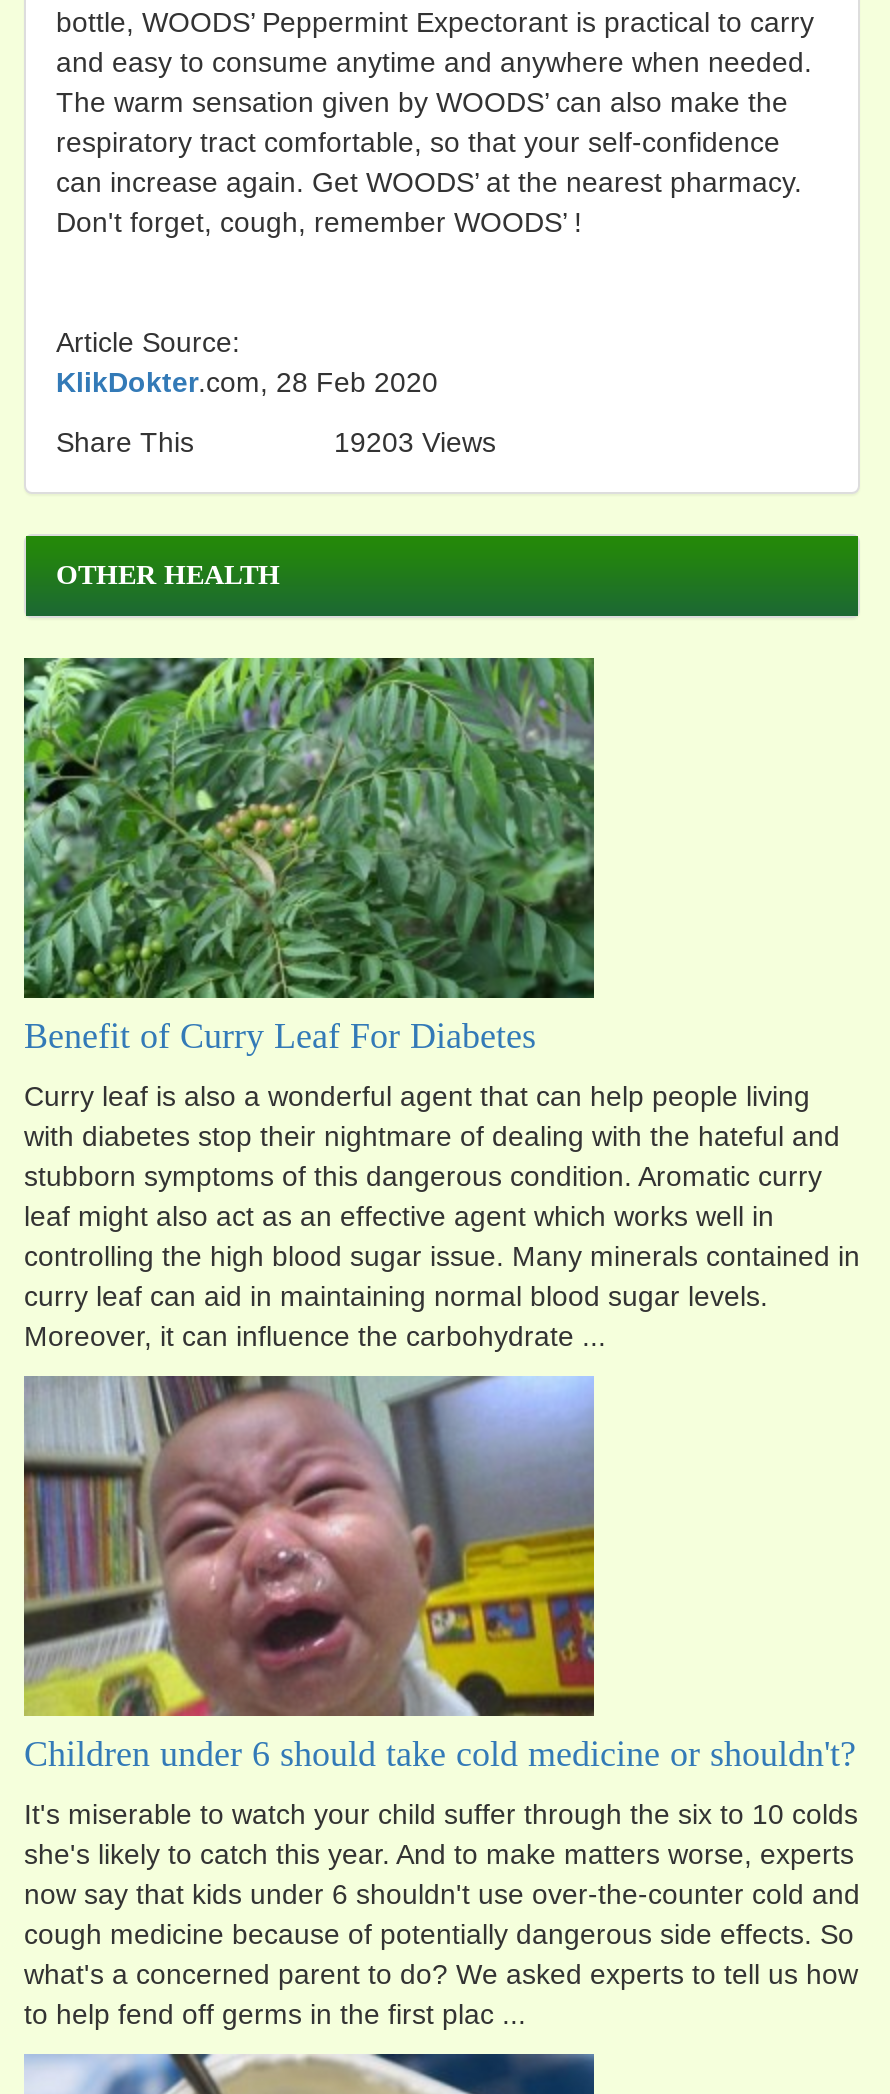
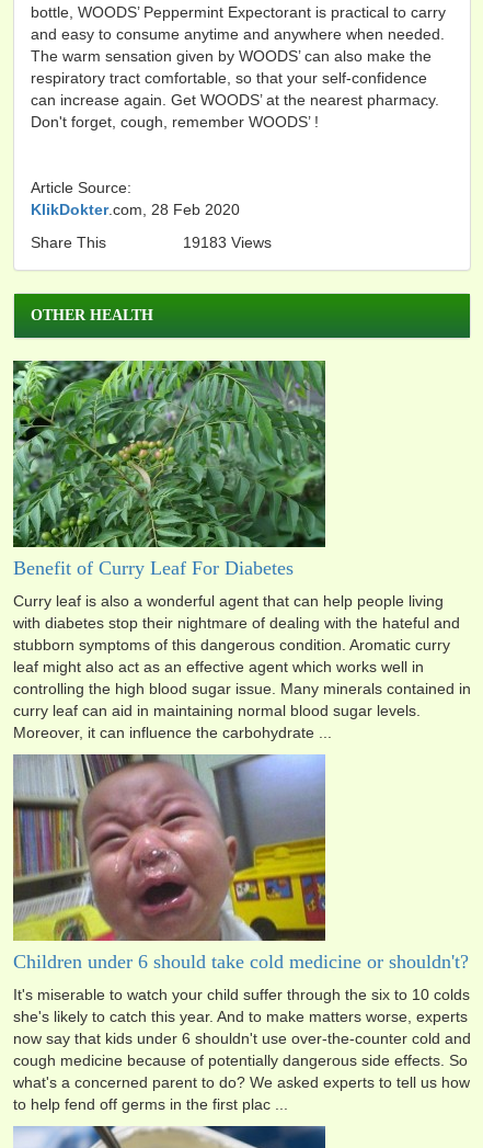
- 19203 Views
+ 19183 Views
